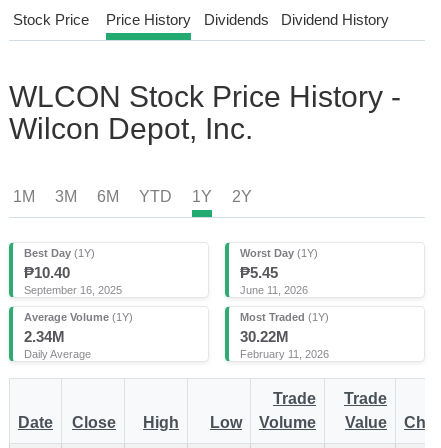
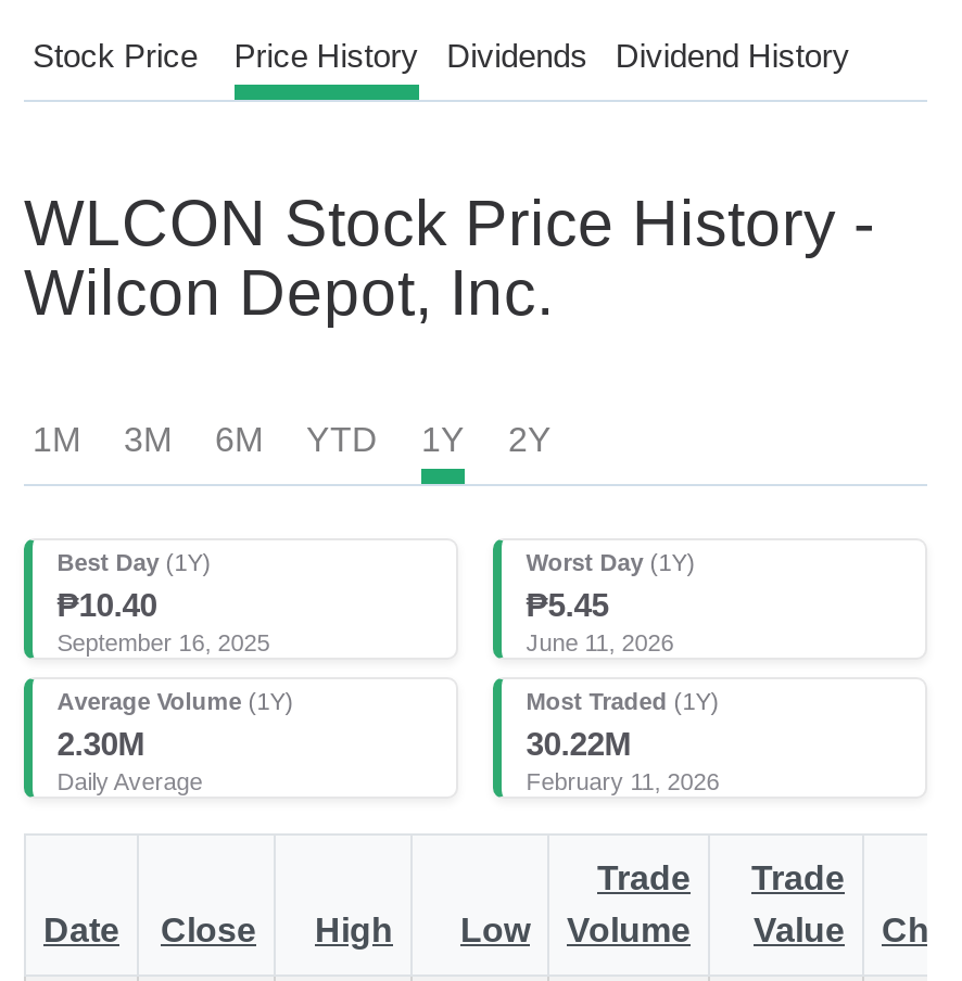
- 2.34M
+ 2.30M
